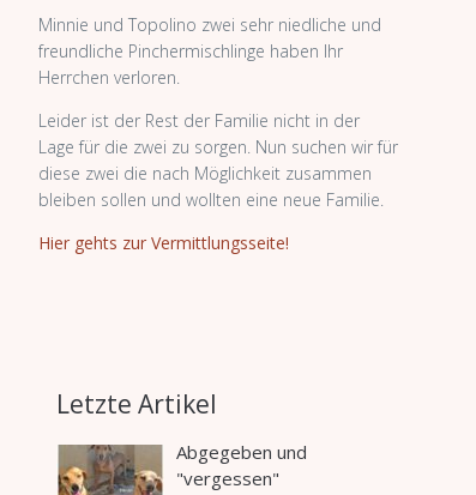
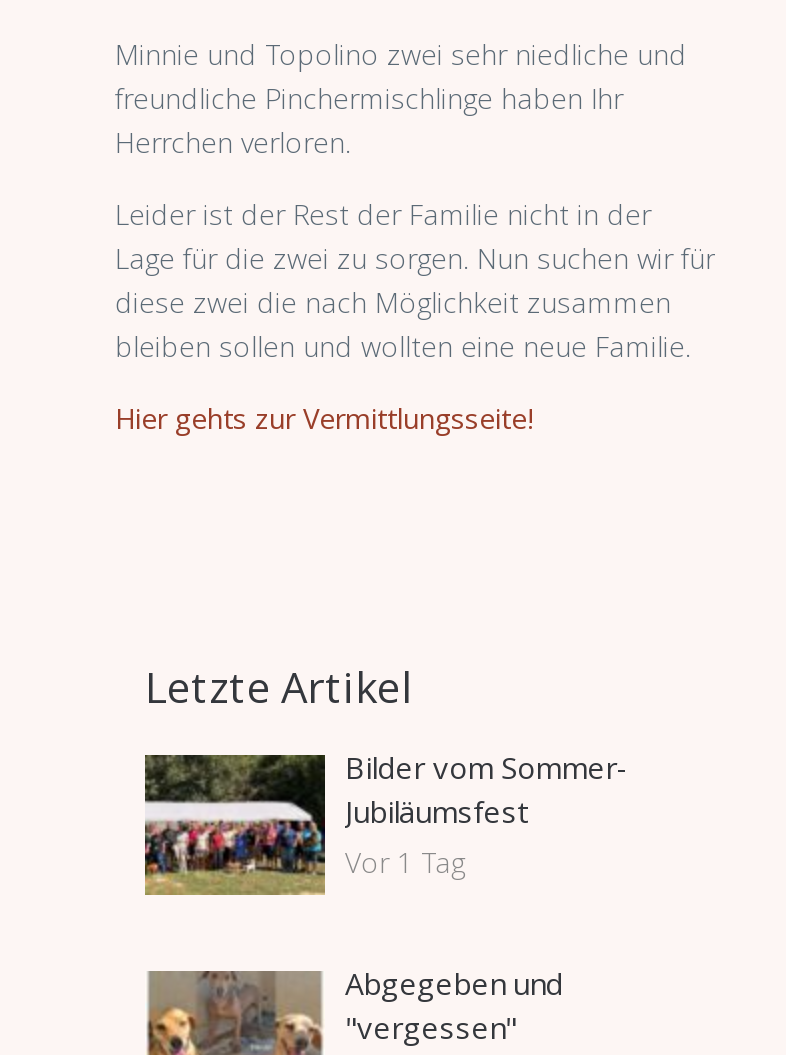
+ [image]
+ Bilder vom Sommer-
+ Jubiläumsfest
+ Vor 1 Tag
